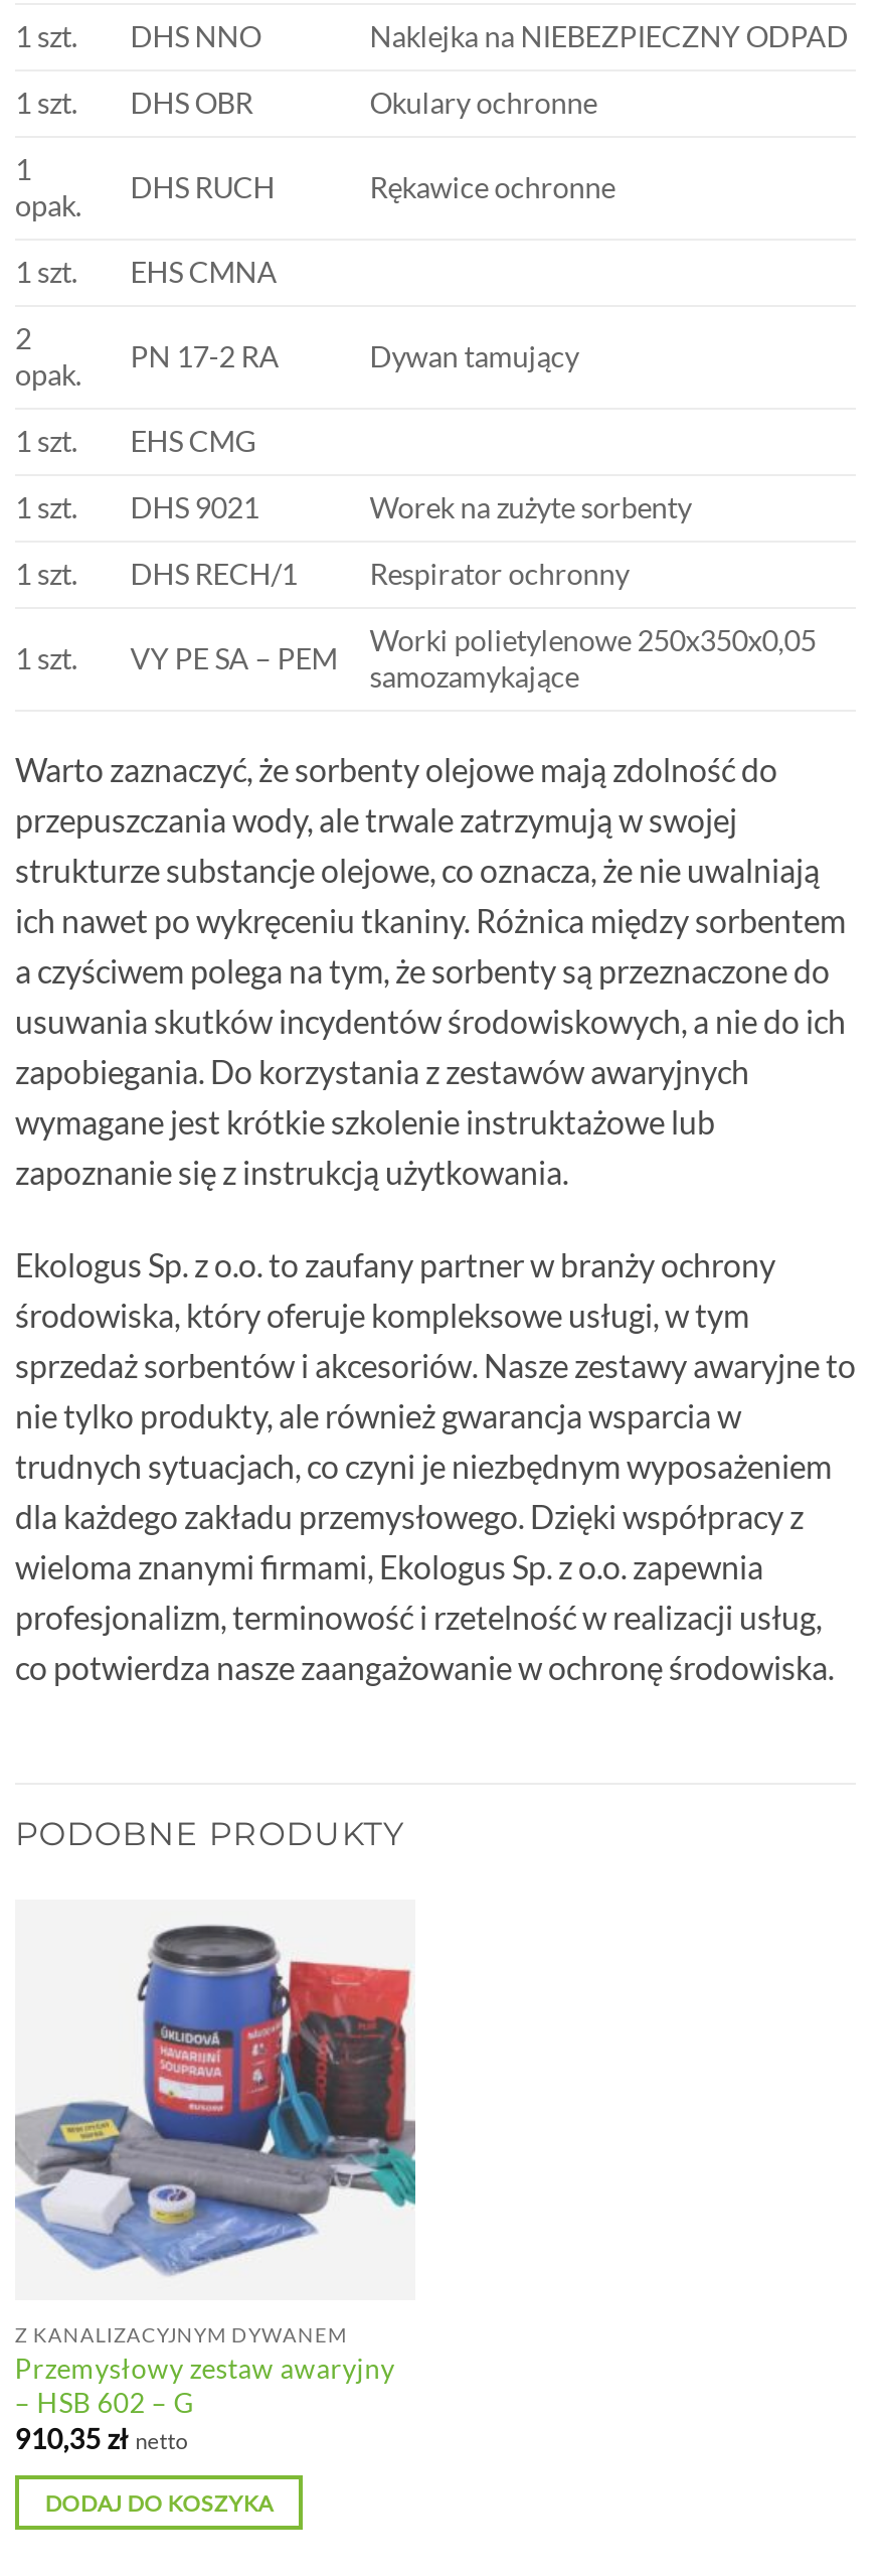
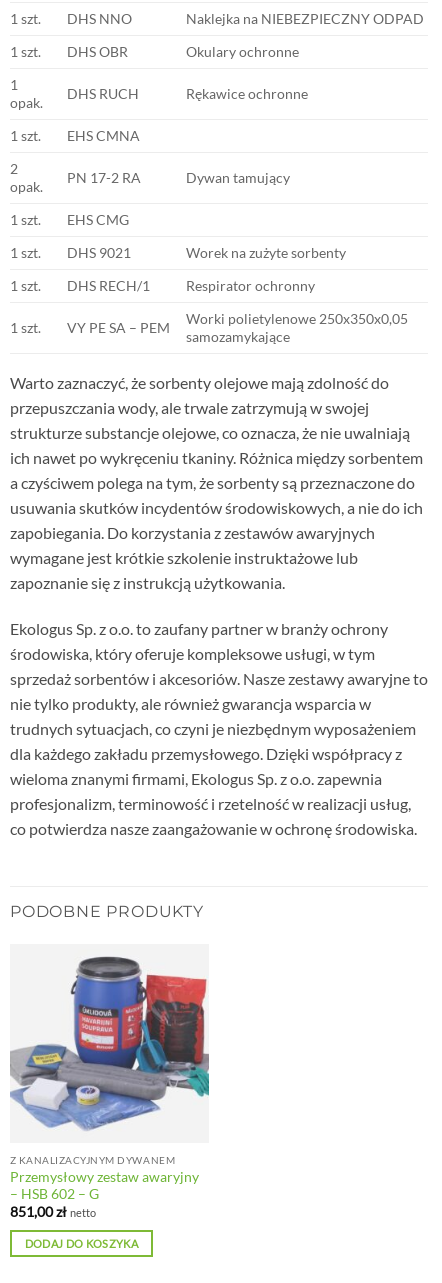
- 910,35 zł netto
+ 851,00 zł netto
